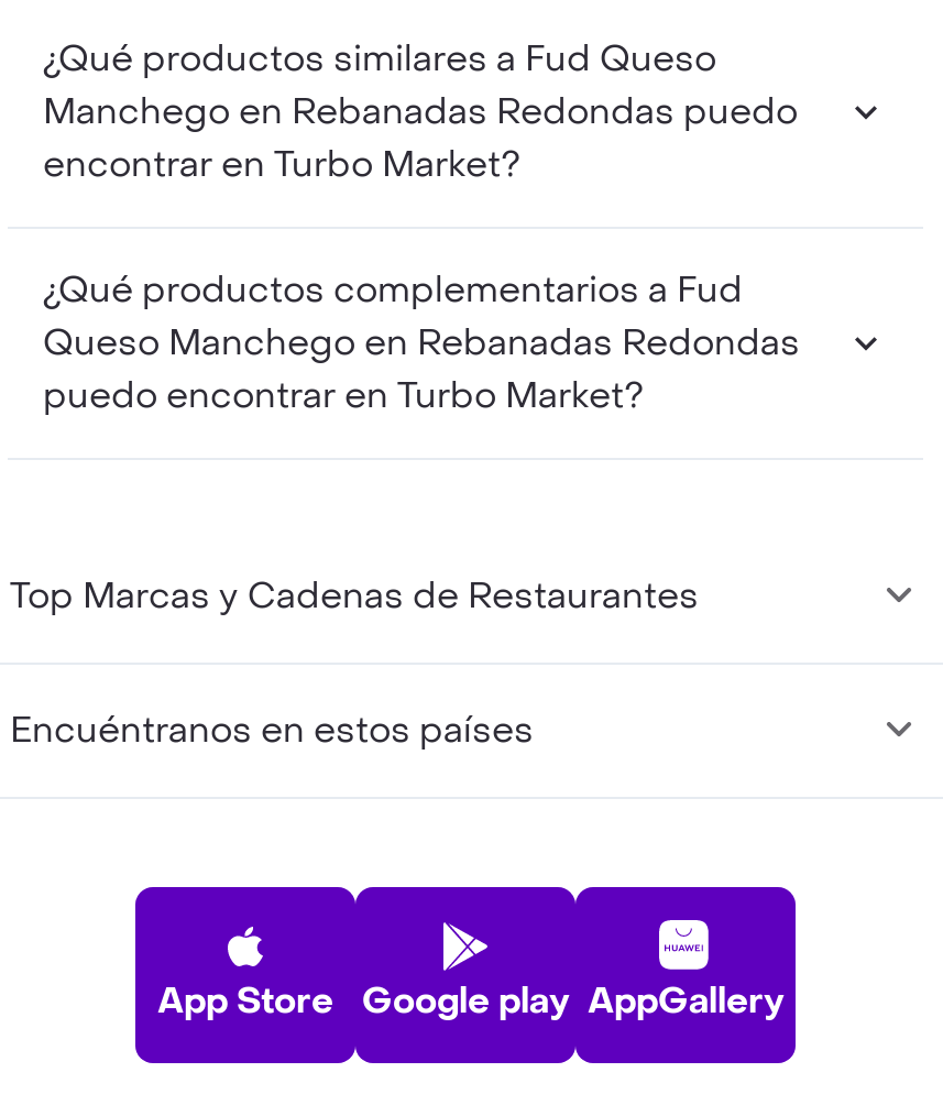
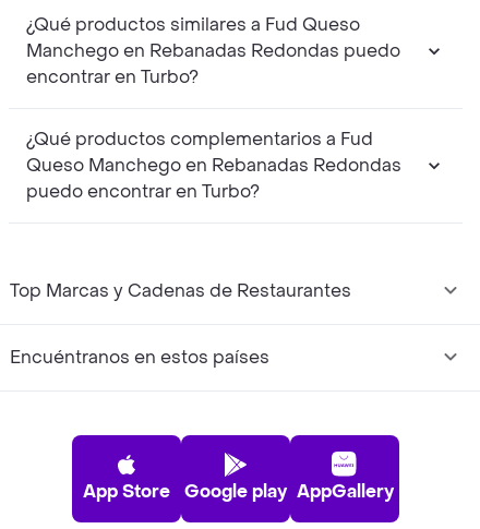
- encontrar en Turbo Market?
+ encontrar en Turbo?

- puedo encontrar en Turbo Market?
+ puedo encontrar en Turbo?
